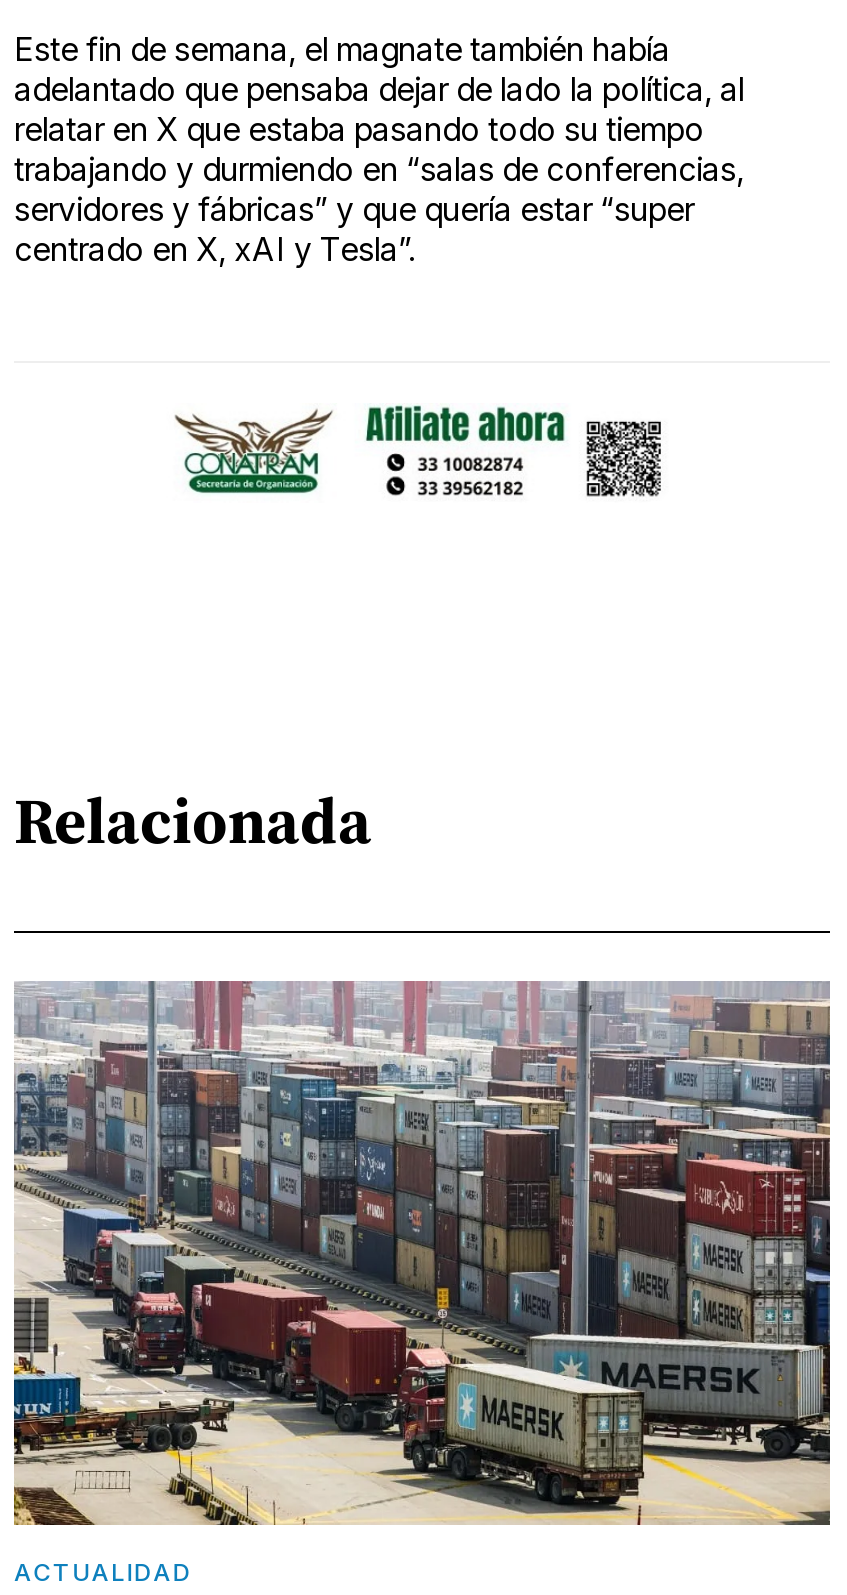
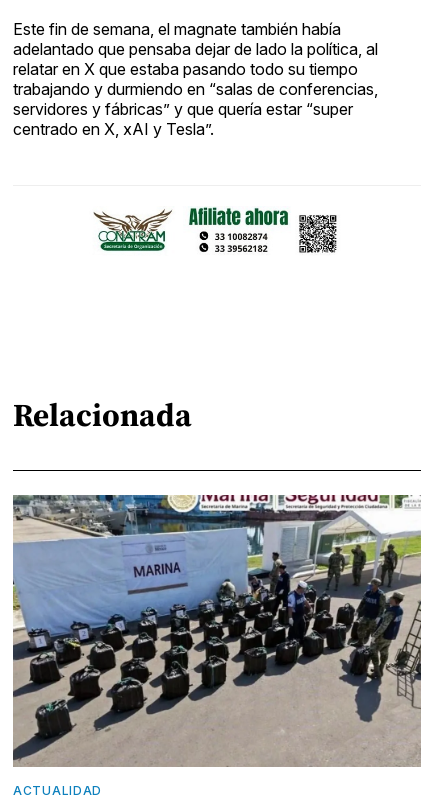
- [image]
+ [image]
